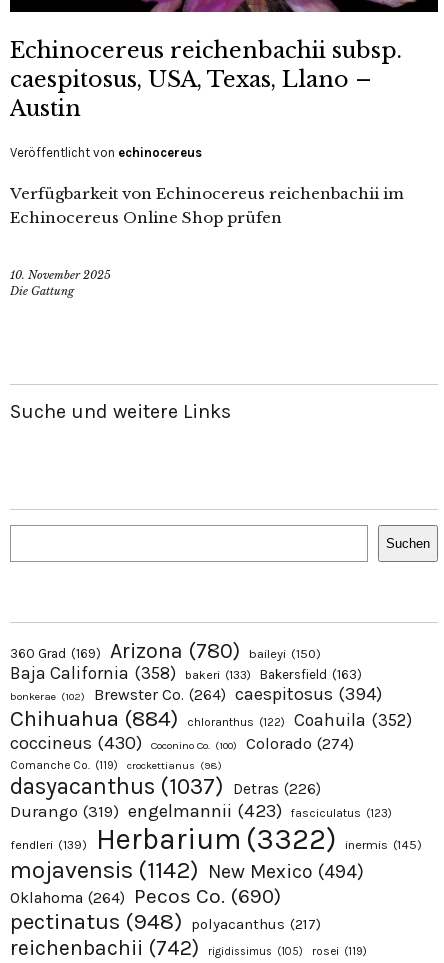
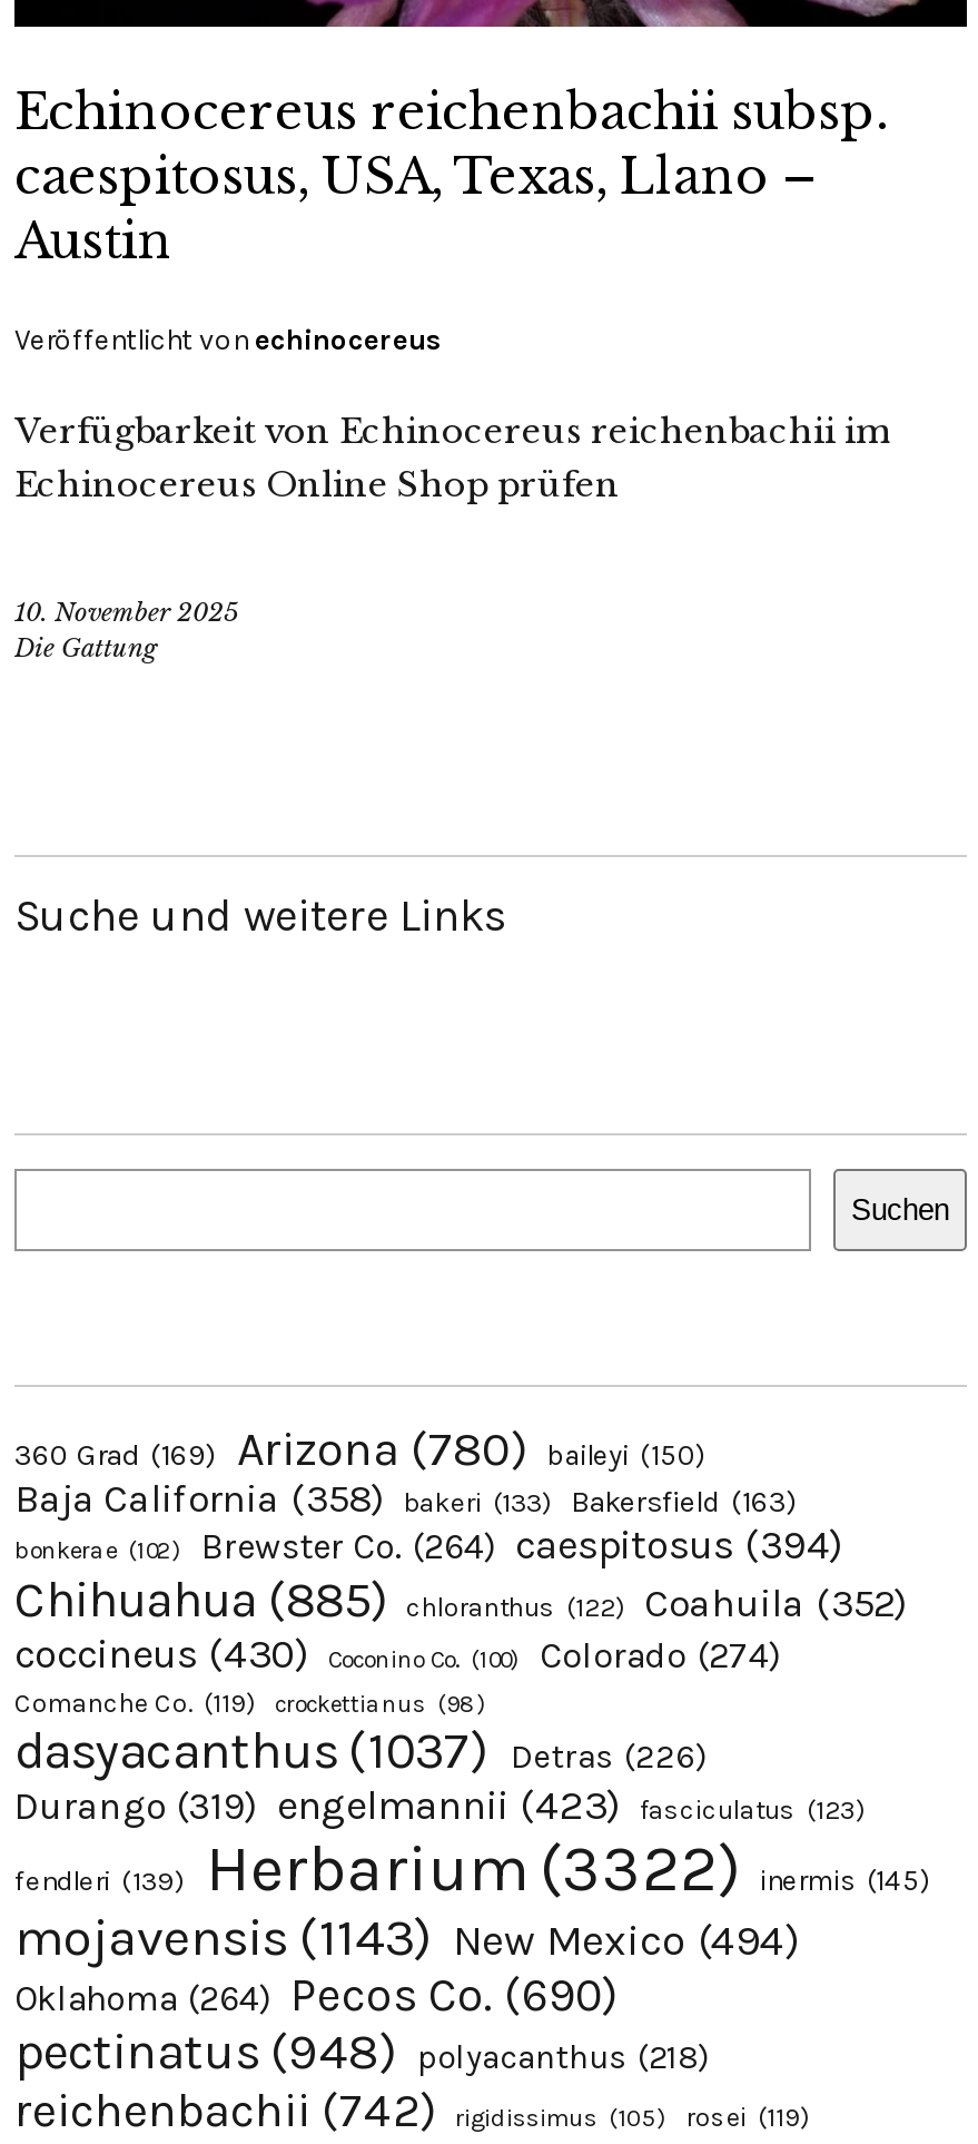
- Chihuahua (884) chloranthus (122) Coahuila (352)
+ Chihuahua (885) chloranthus (122) Coahuila (352)

- mojavensis (1142) New Mexico (494)
+ mojavensis (1143) New Mexico (494)

- pectinatus (948) polyacanthus (217)
+ pectinatus (948) polyacanthus (218)
